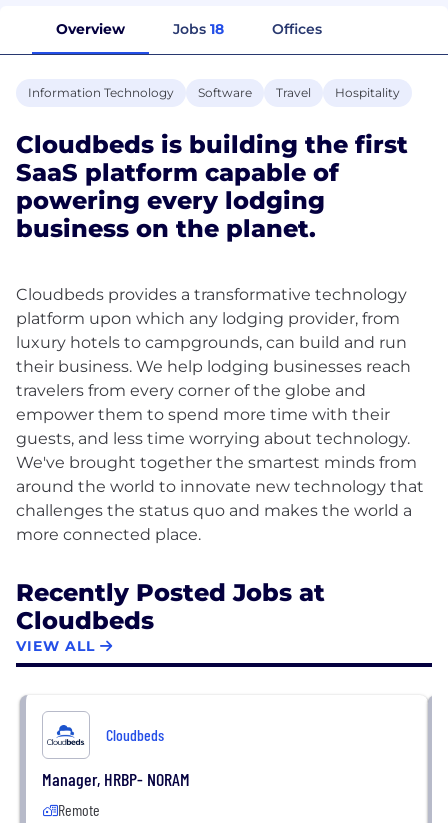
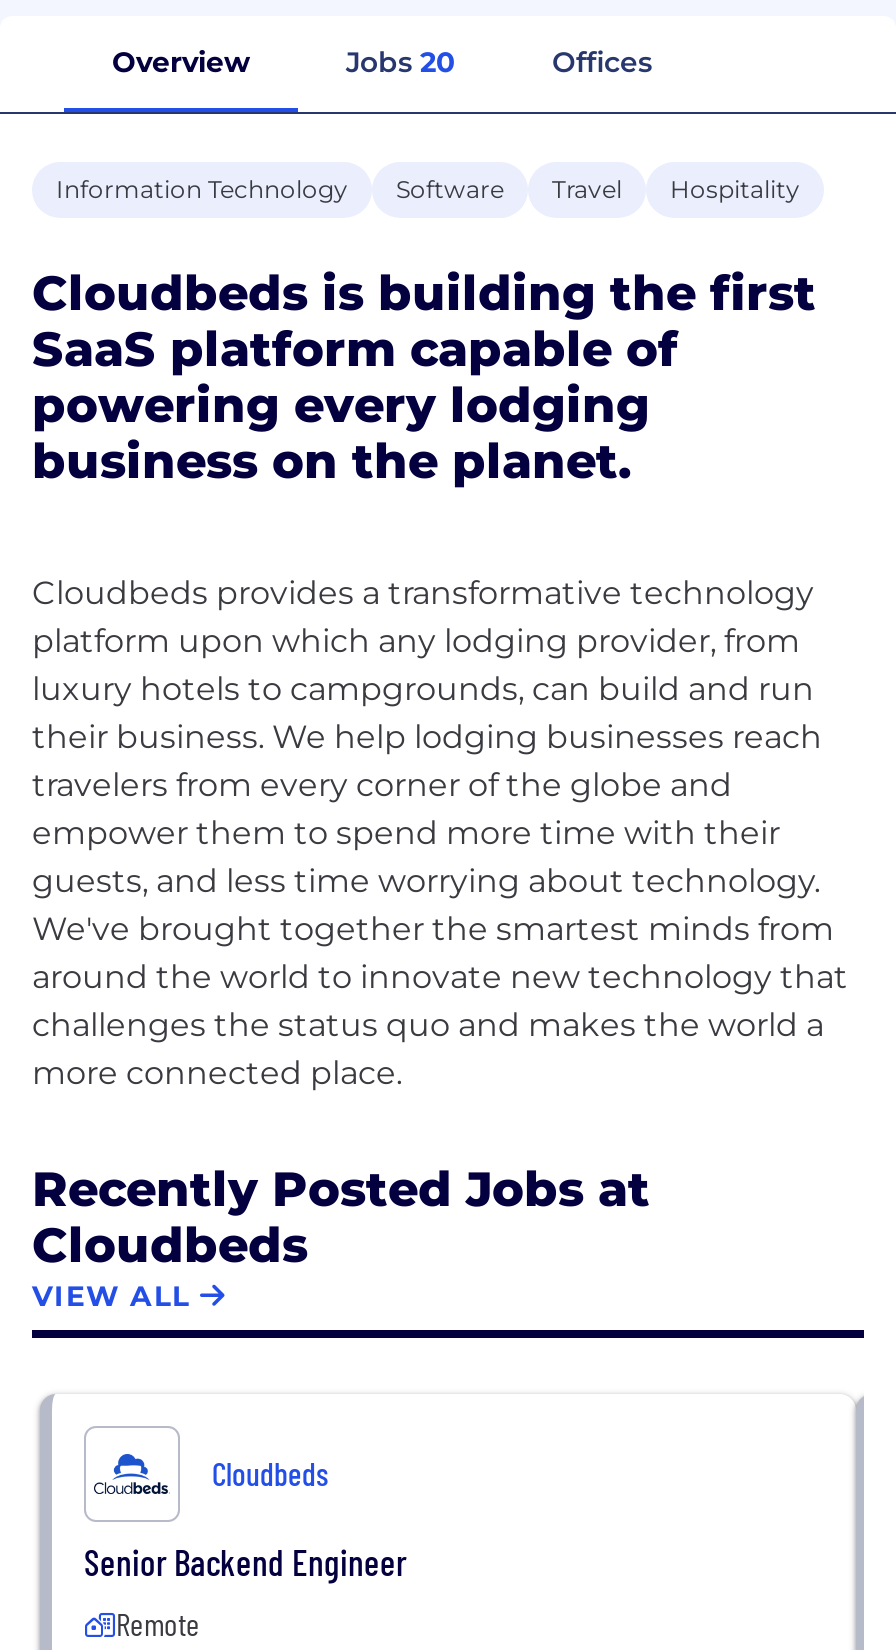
- Jobs 18
+ Jobs 20

- Manager, HRBP- NORAM
+ Senior Backend Engineer
